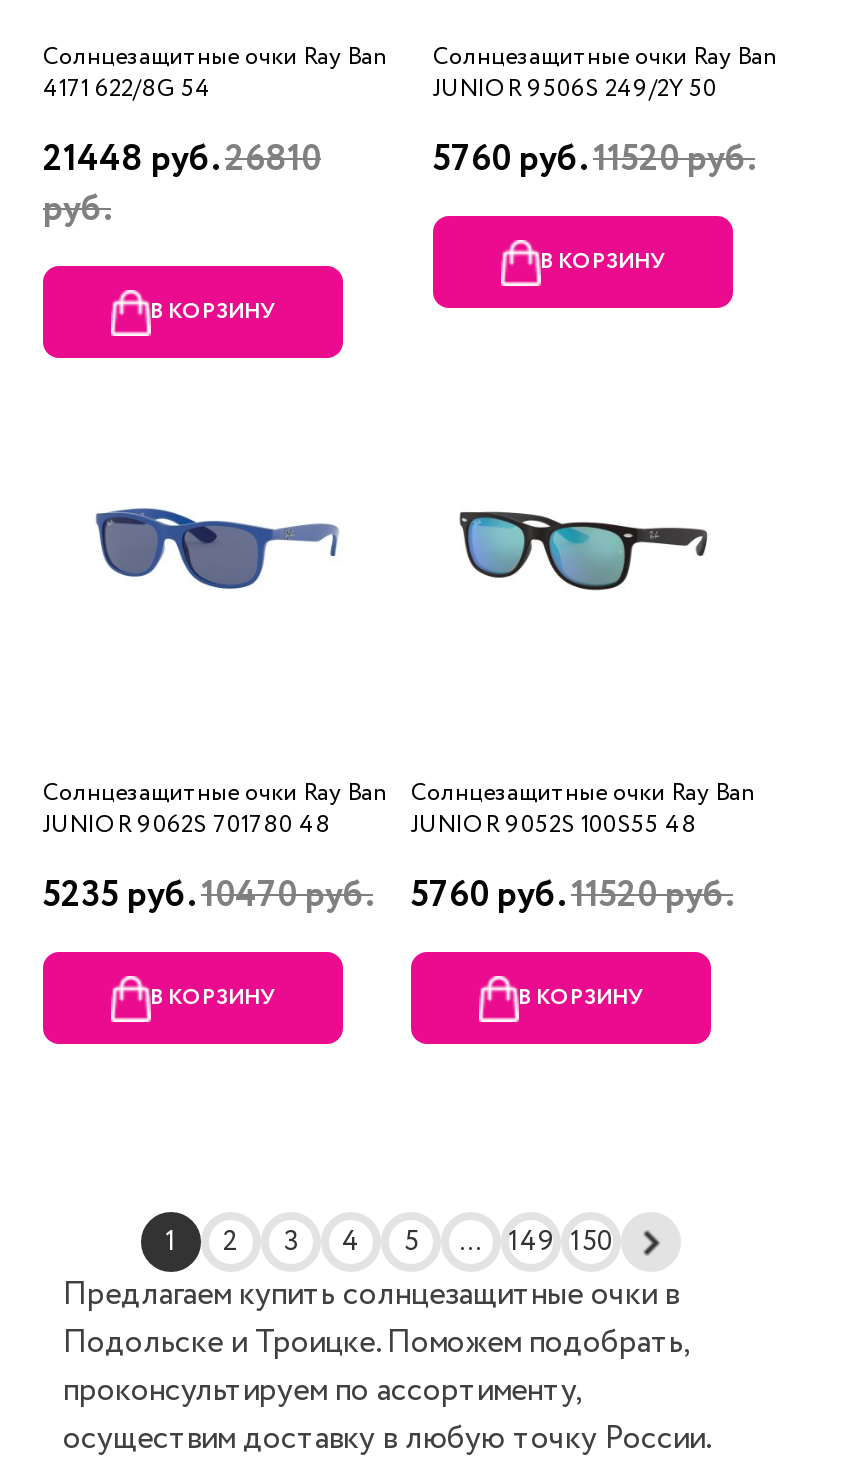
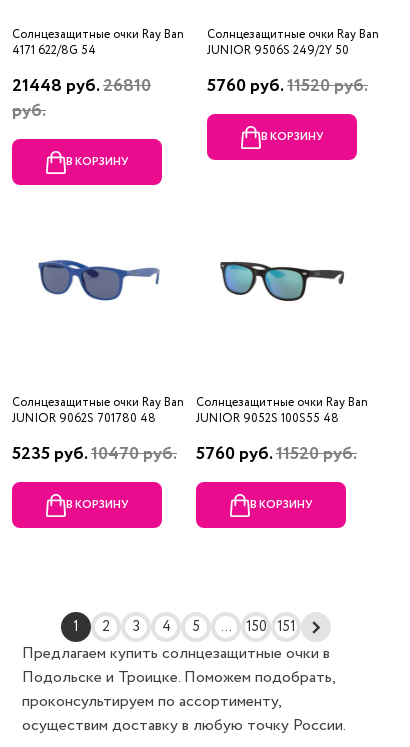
- 149 150
+ 150 151
